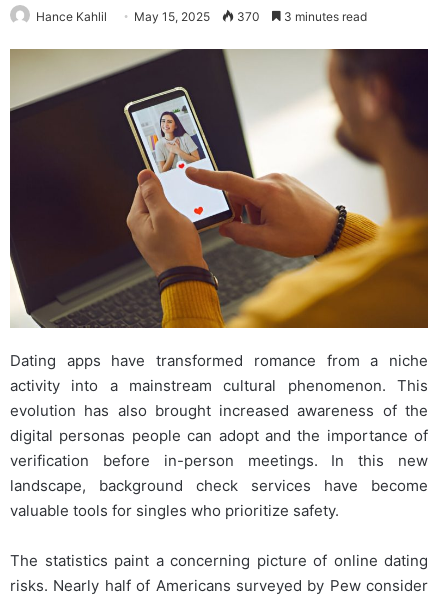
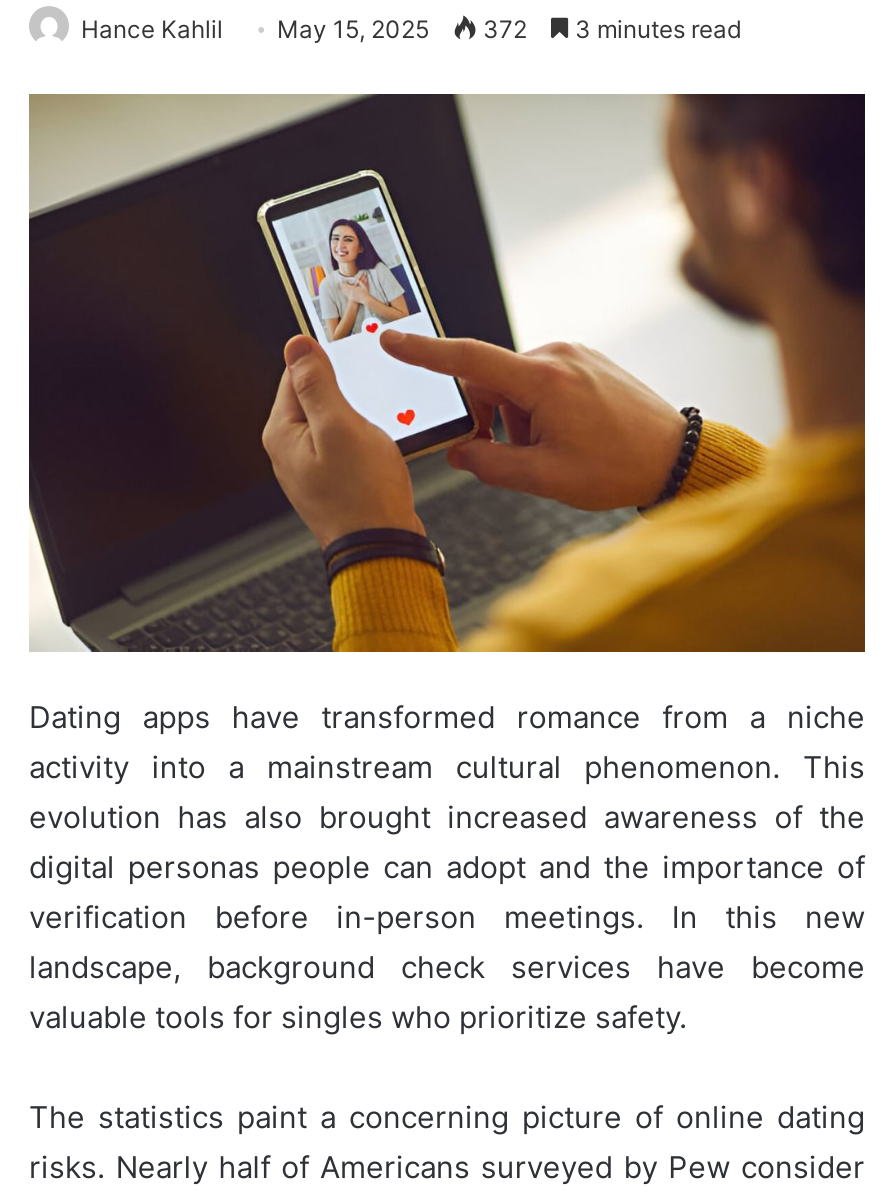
- Hance Kahlil May 15, 2025 370 3 minutes read
+ Hance Kahlil May 15, 2025 372 3 minutes read
